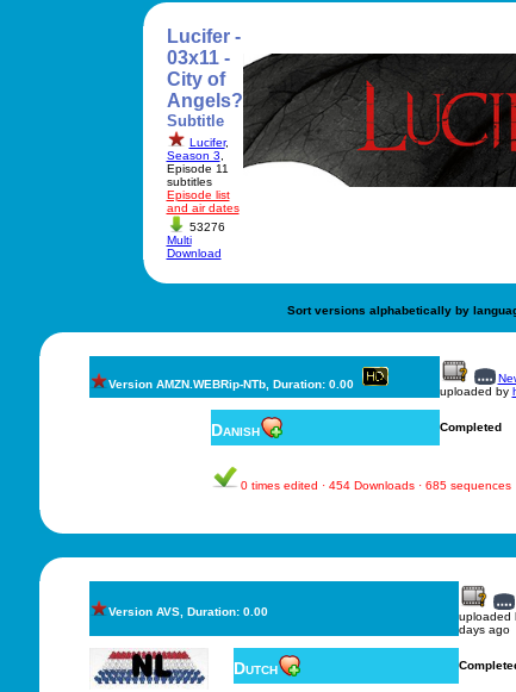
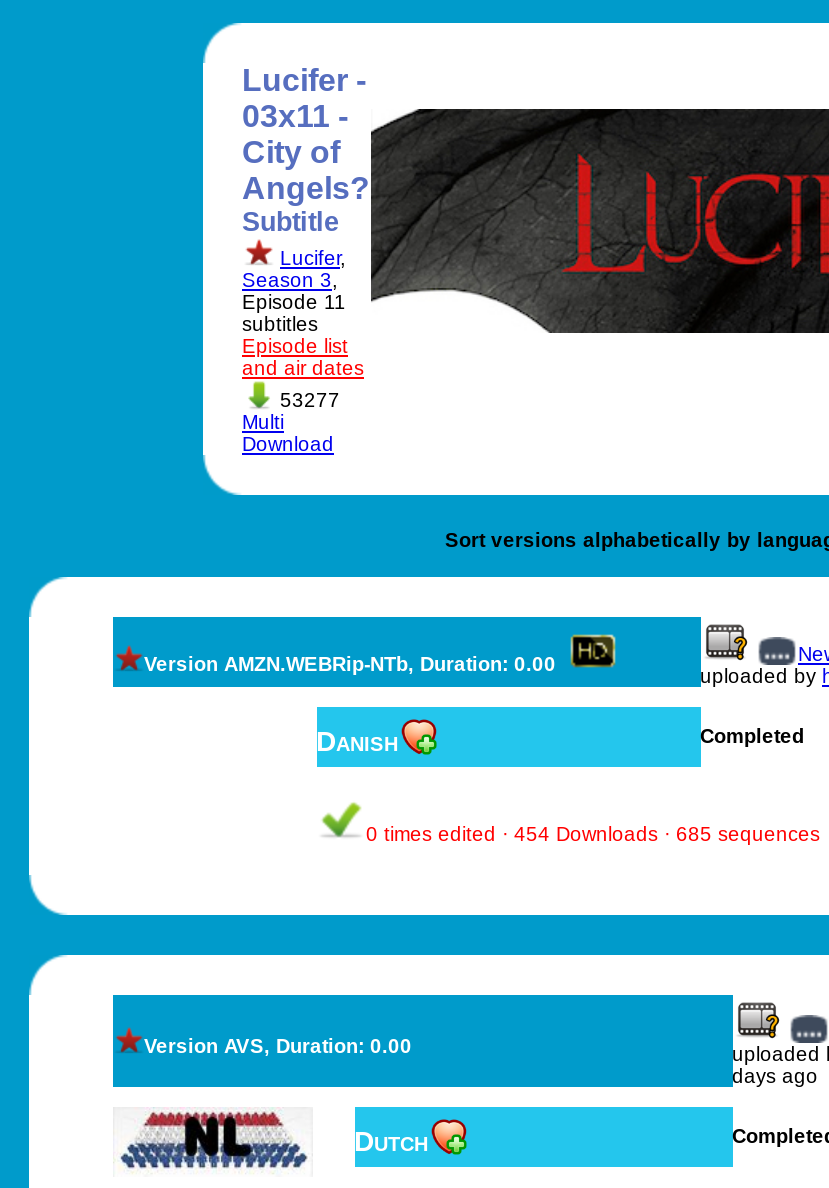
- 53276
+ 53277
